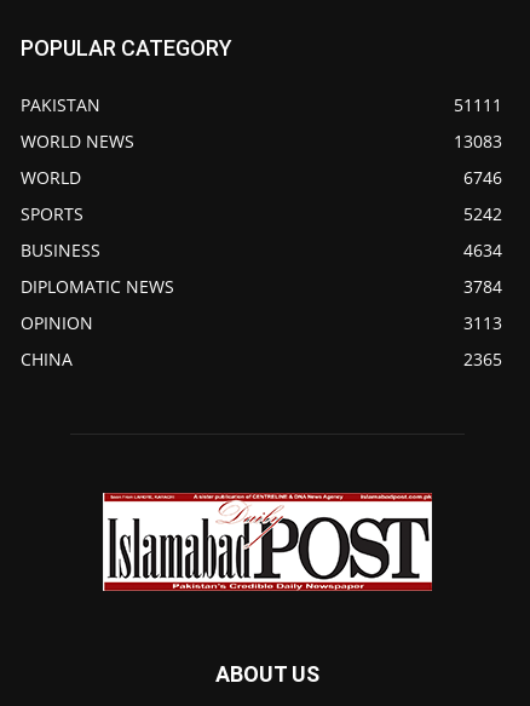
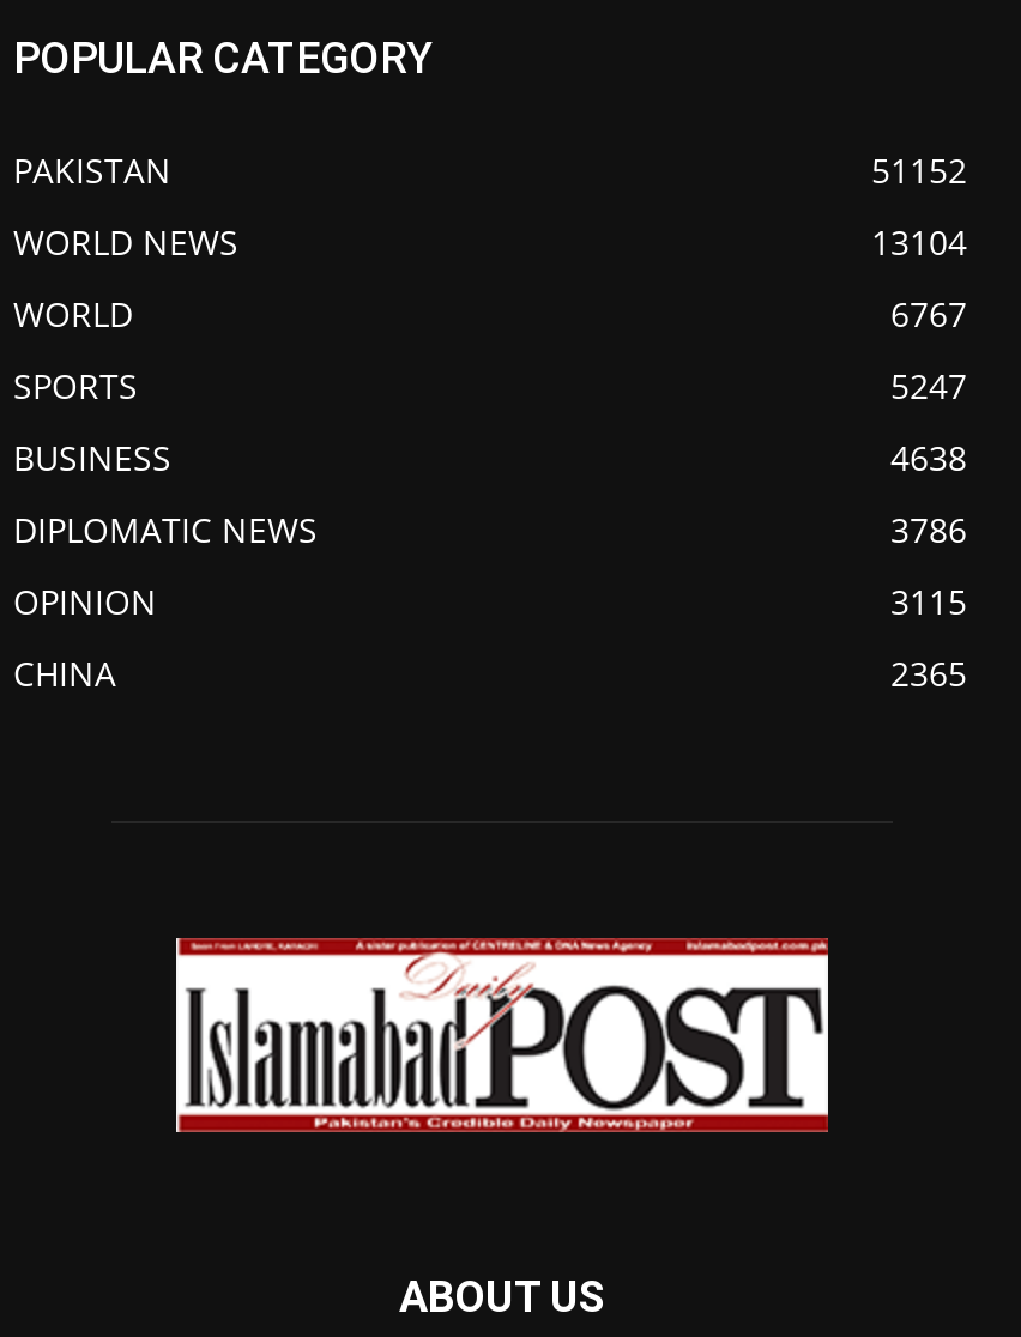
- 51111
+ 51152

- 13083
+ 13104

- 6746
+ 6767

- 5242
+ 5247

- 4634
+ 4638

- 3784
+ 3786

- 3113
+ 3115
